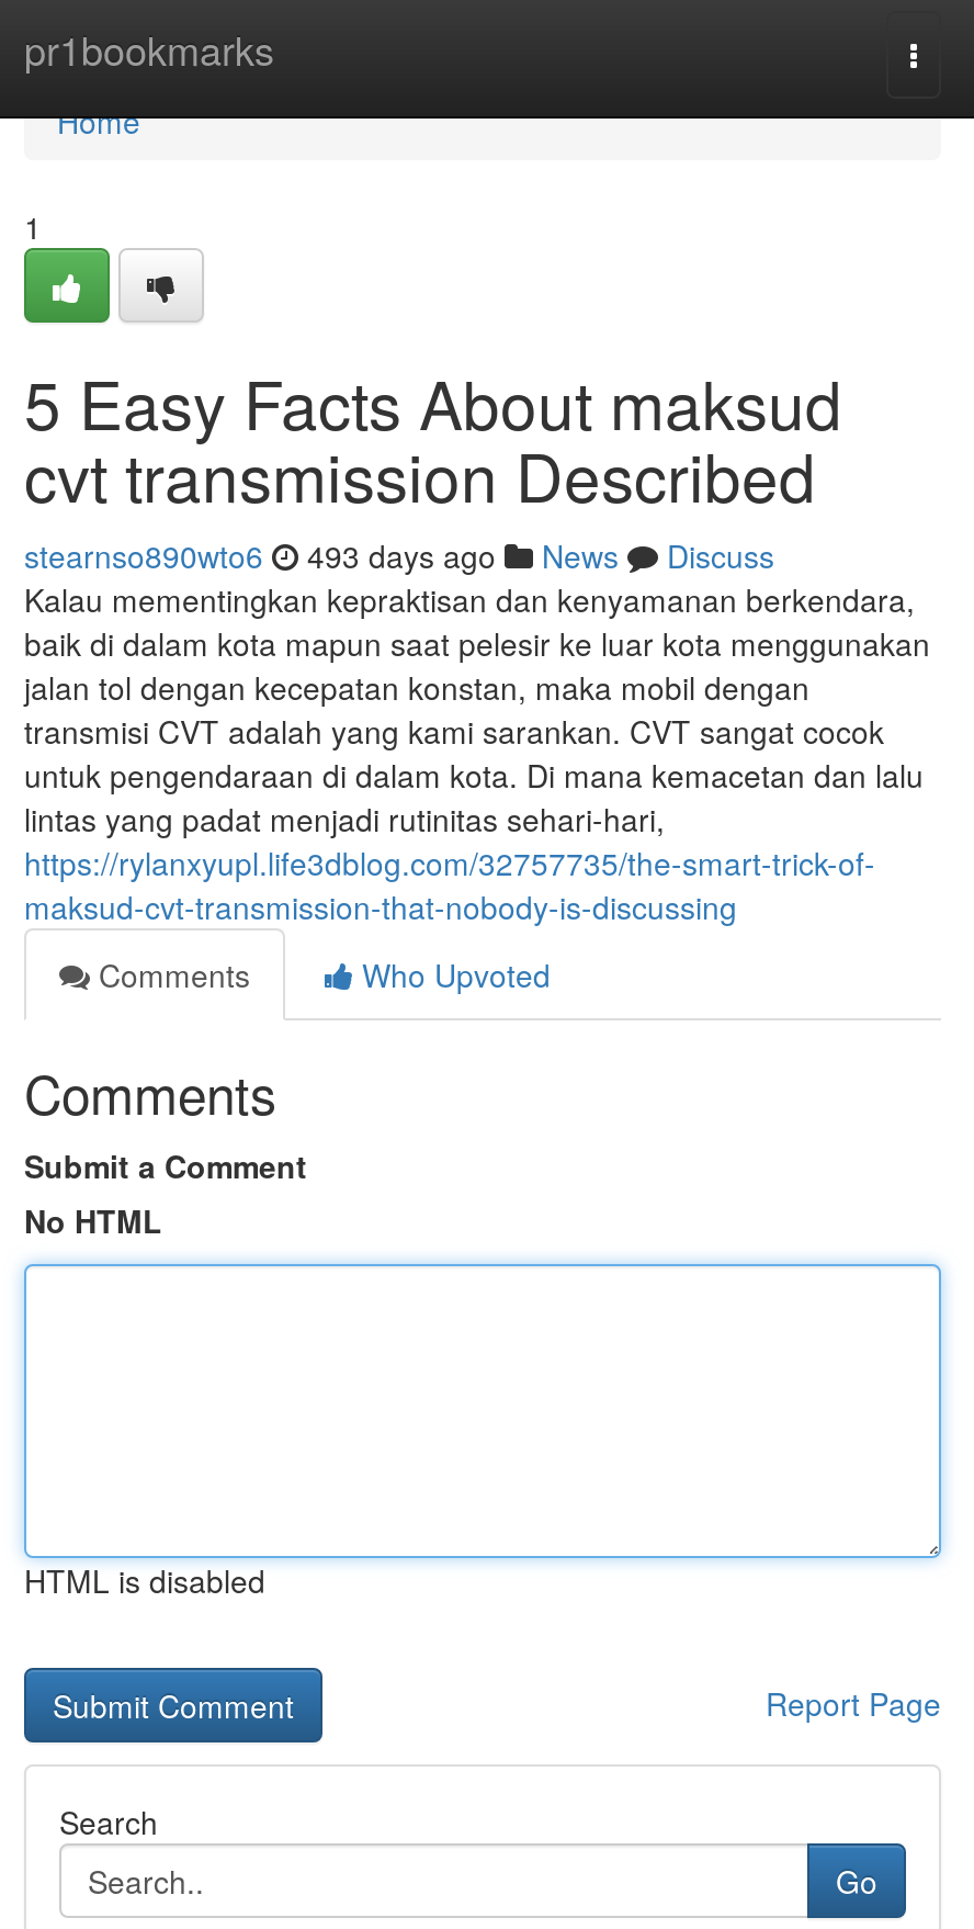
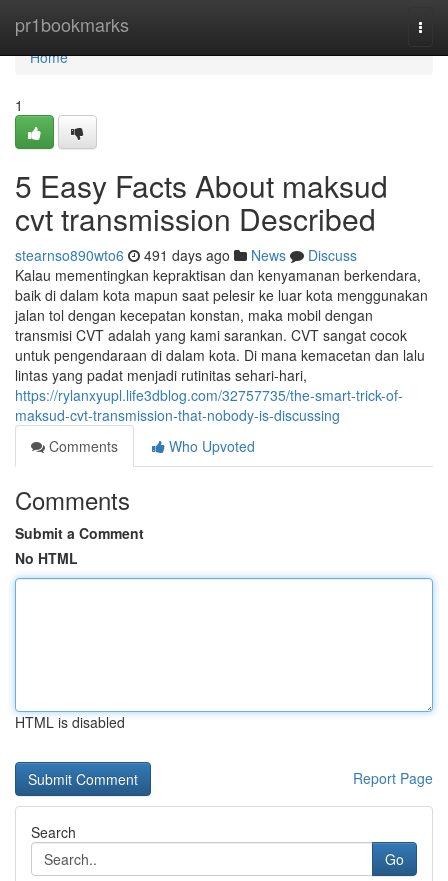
- stearnso890wto6 493 days ago News Discuss
+ stearnso890wto6 491 days ago News Discuss
